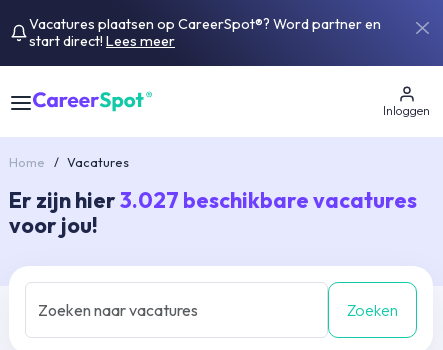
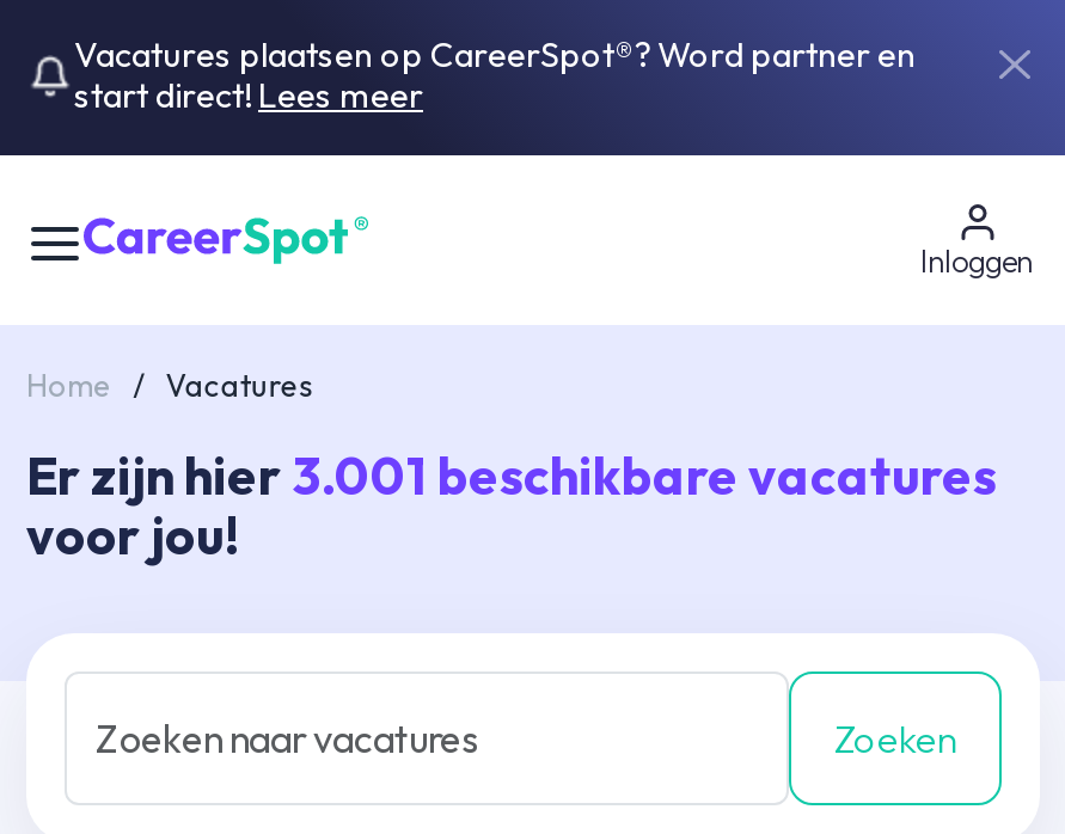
- Er zijn hier 3.027 beschikbare vacatures
+ Er zijn hier 3.001 beschikbare vacatures
